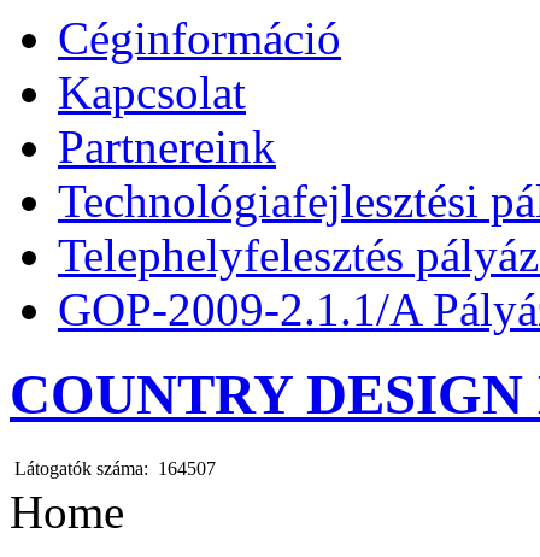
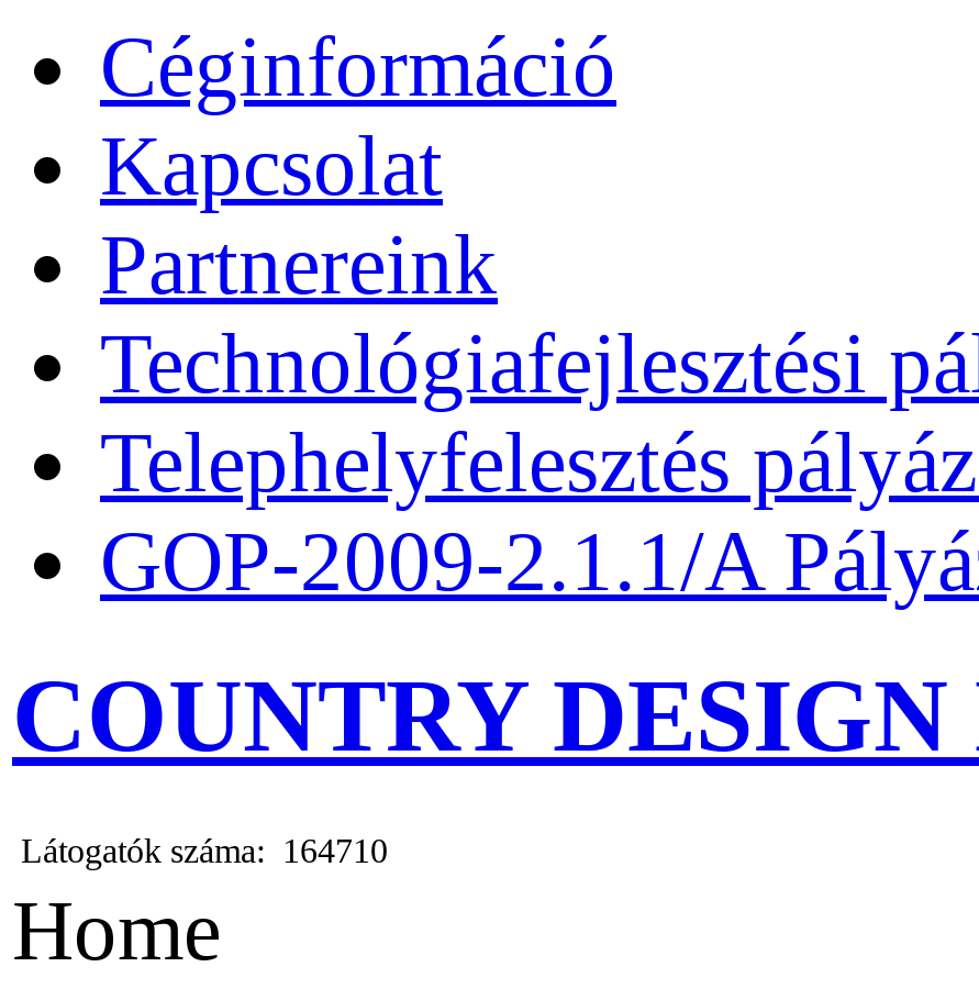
- Látogatók száma: 164507
+ Látogatók száma: 164710
